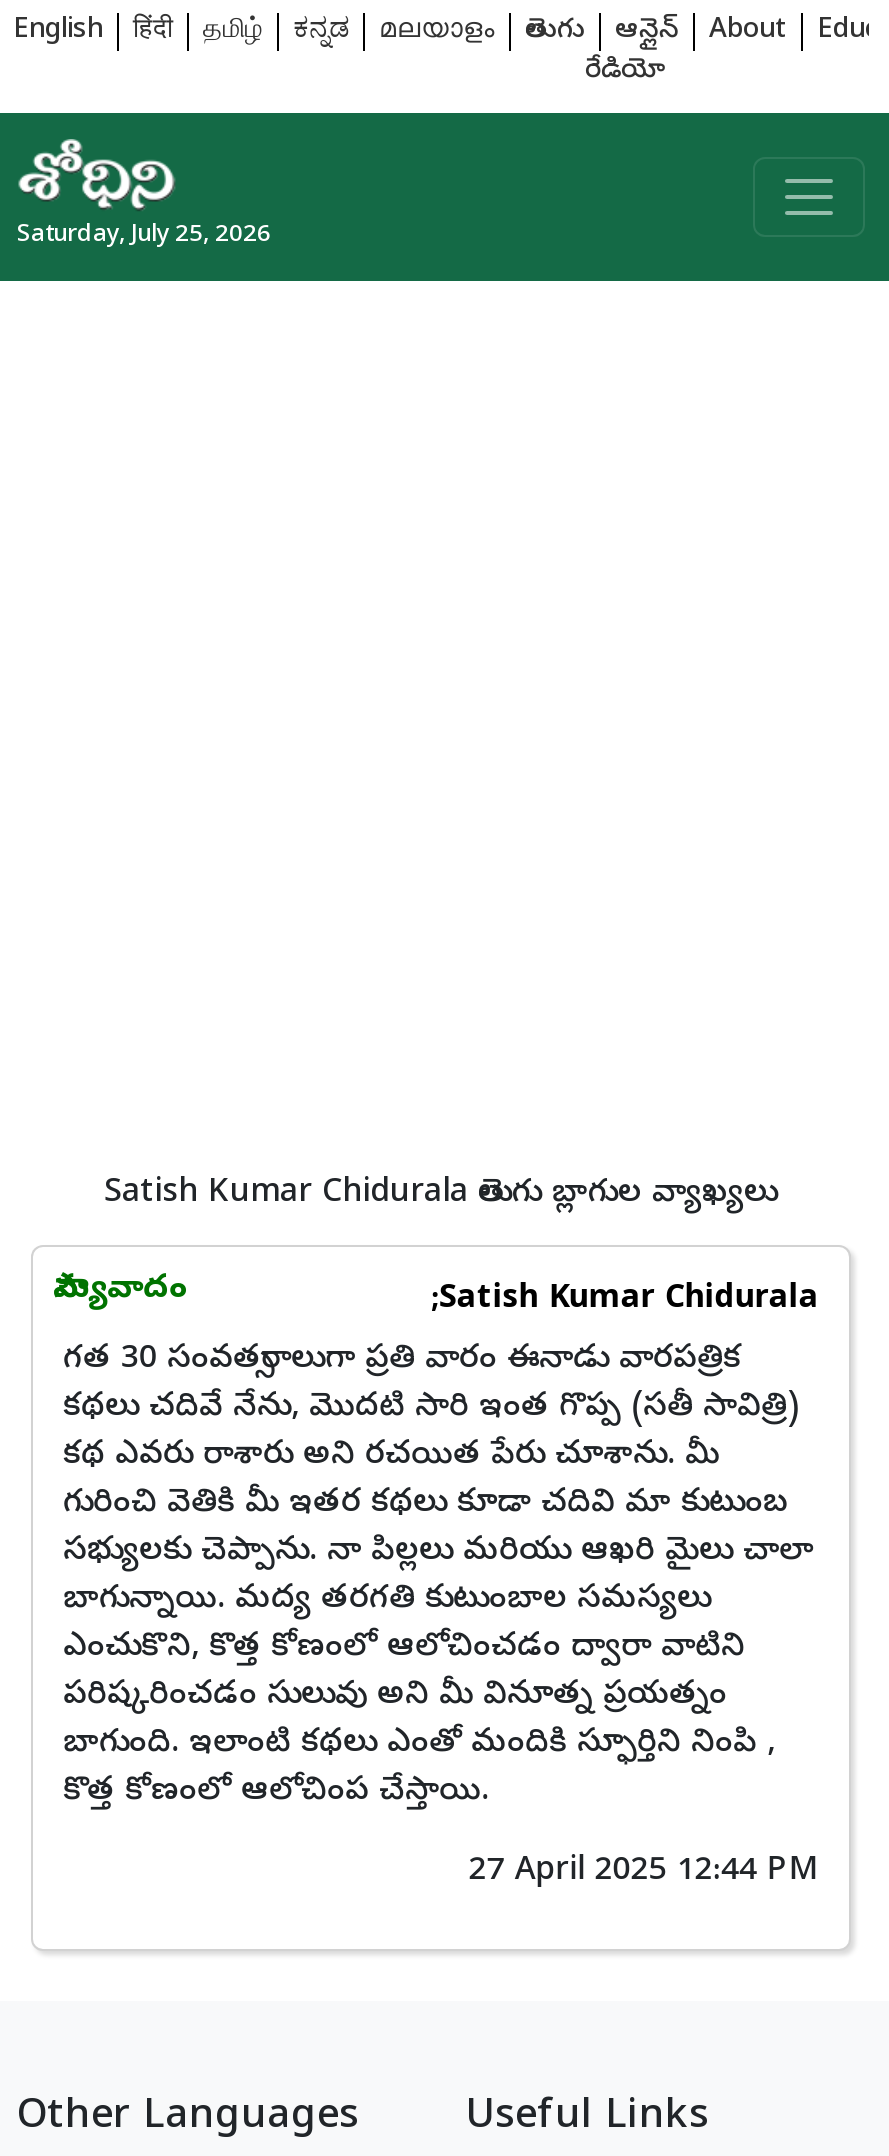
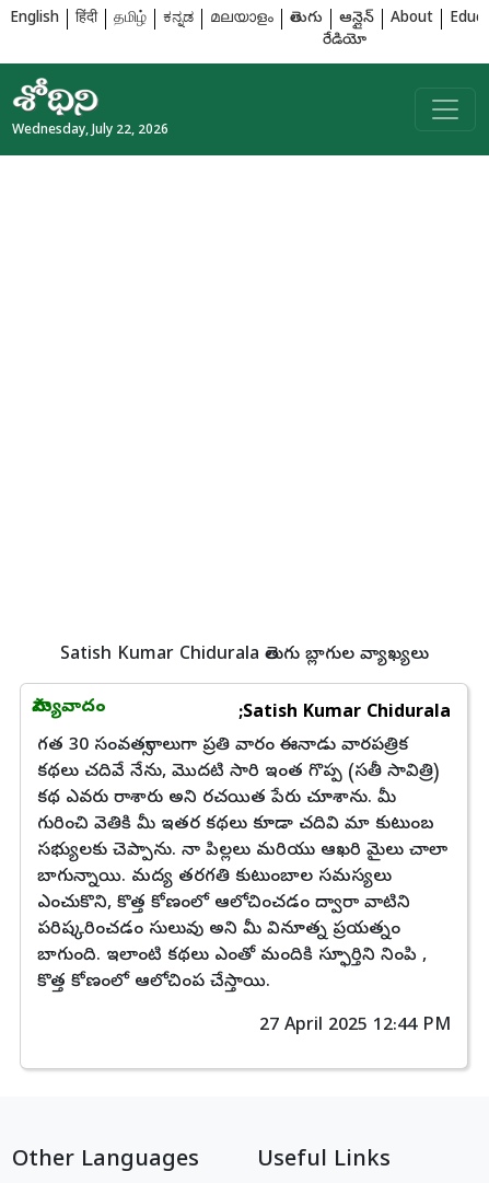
- Saturday, July 25, 2026
+ Wednesday, July 22, 2026
